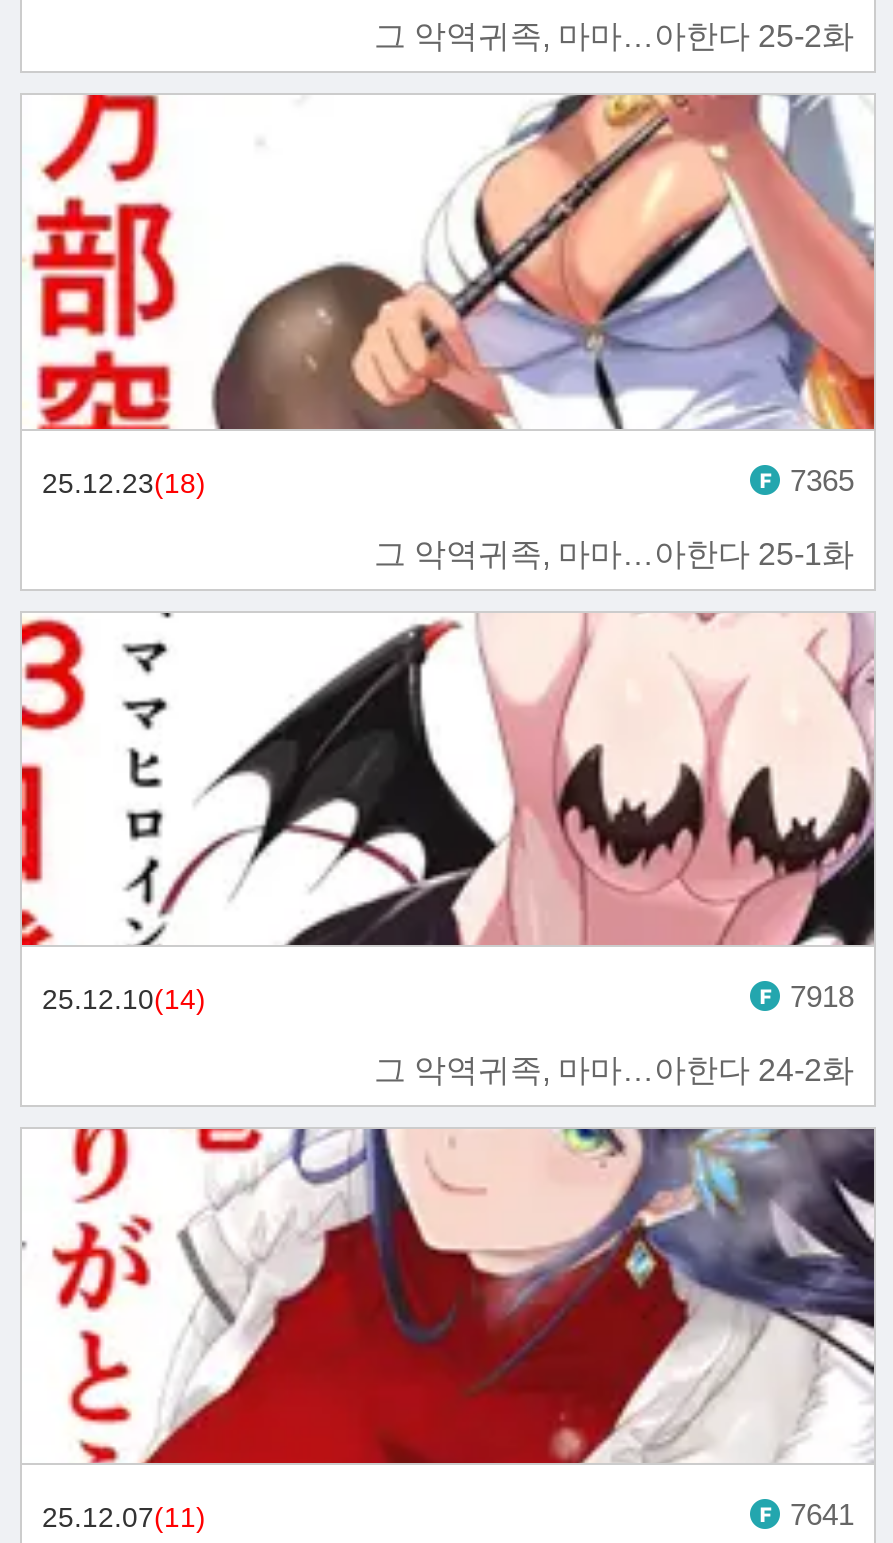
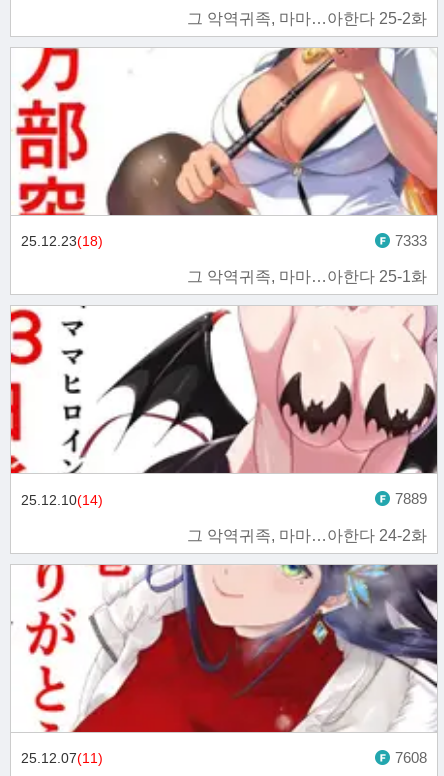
- 7365
+ 7333

- 7918
+ 7889

- 7641
+ 7608
